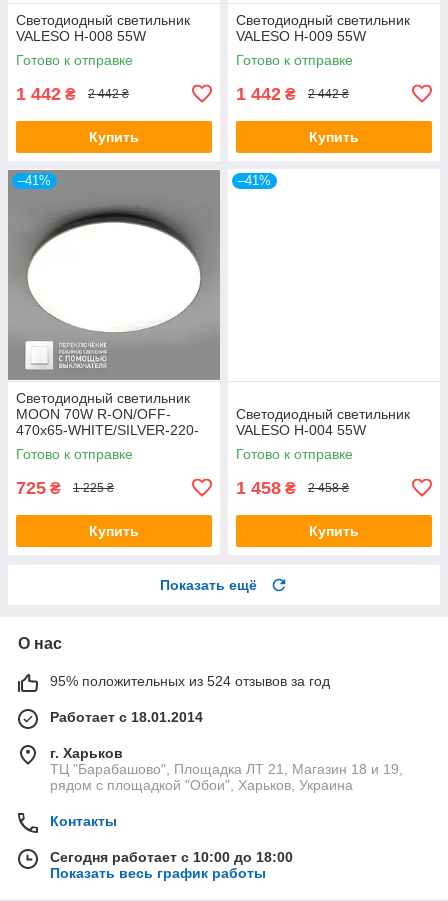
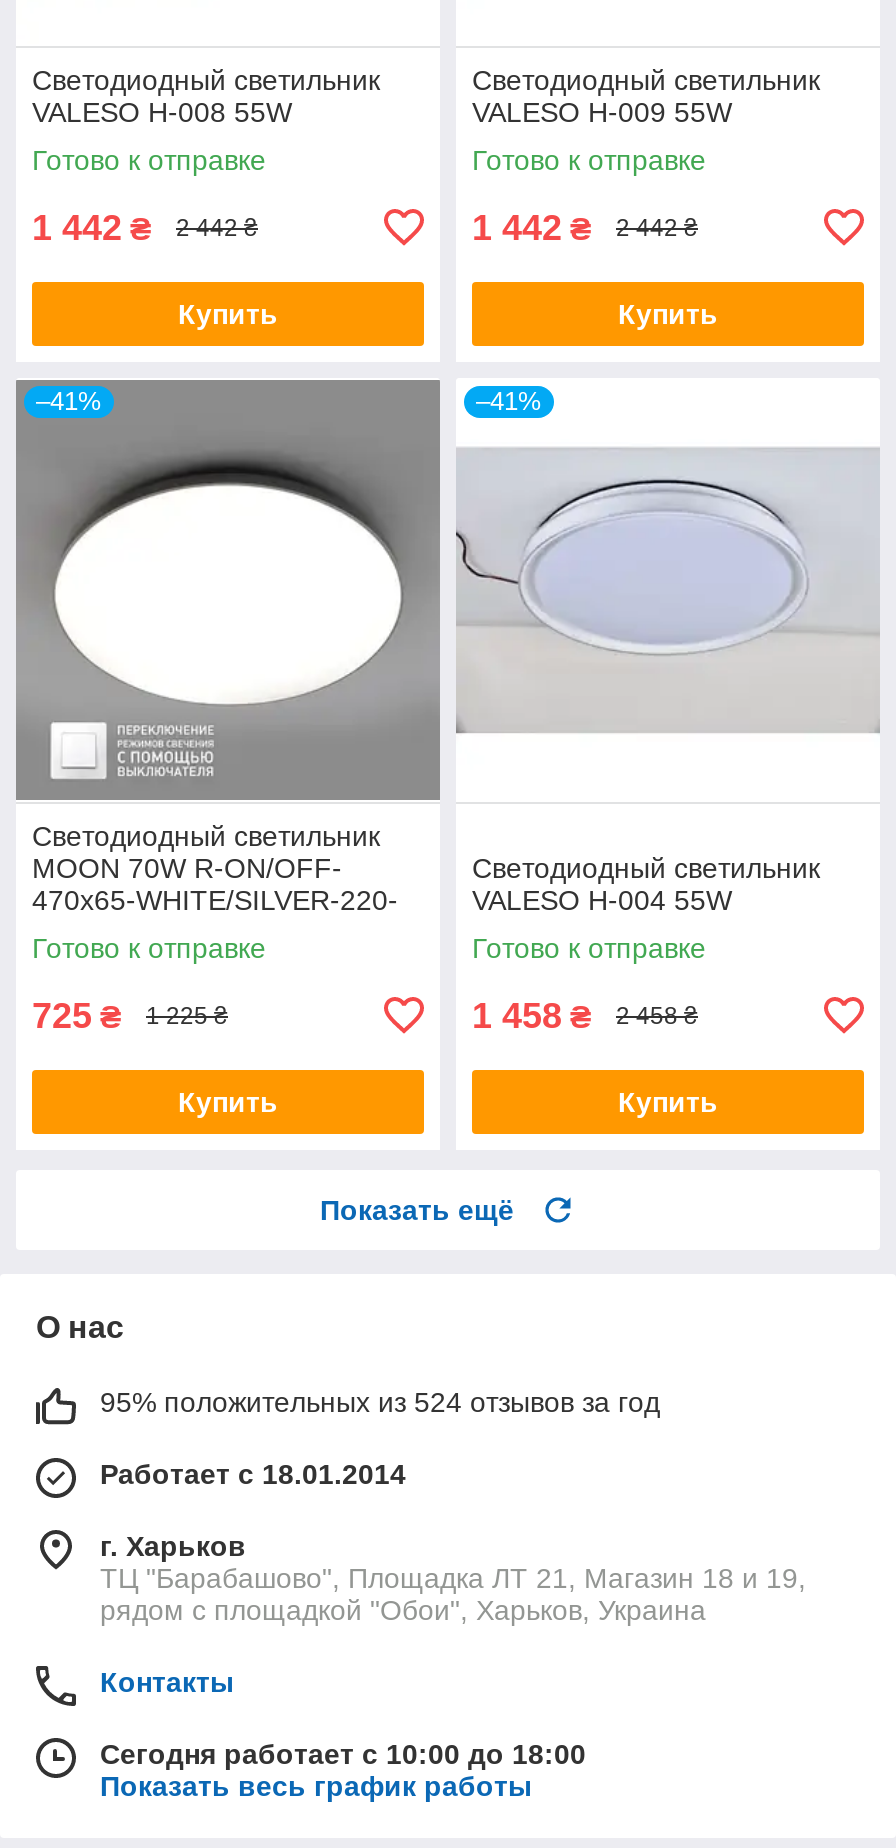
+ [image]
